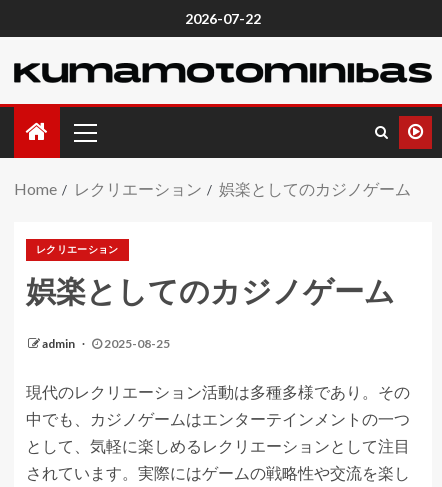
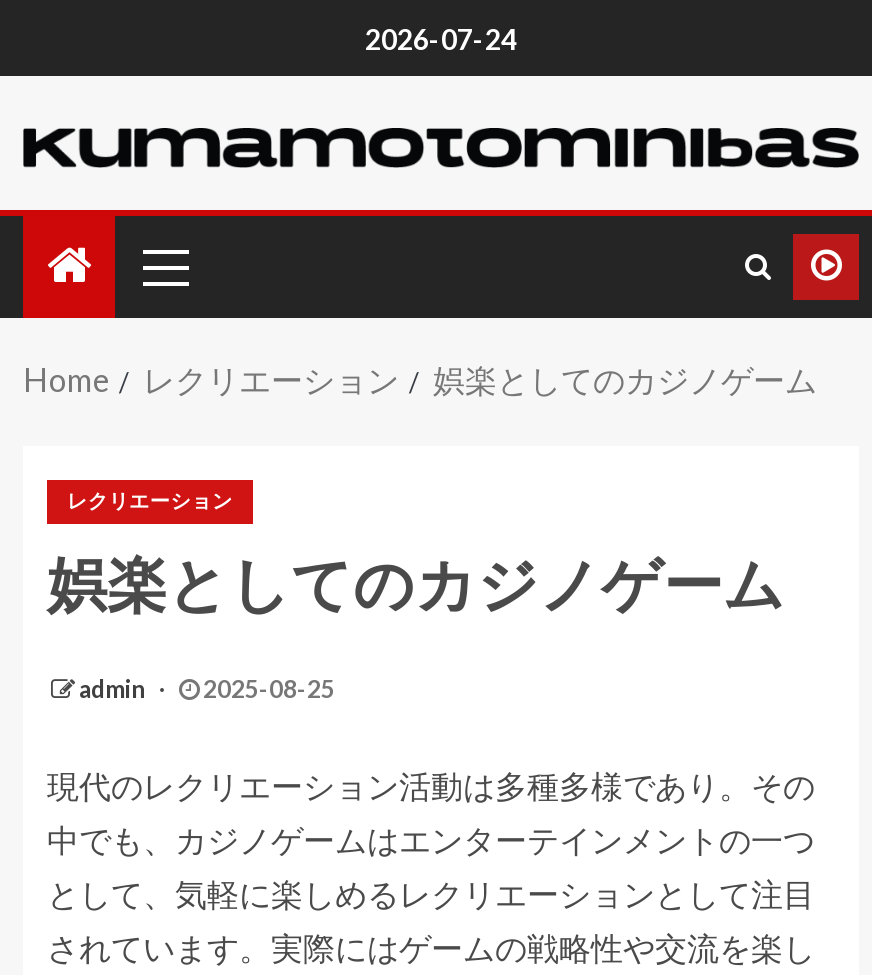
- 2026-07-22
+ 2026-07-24
